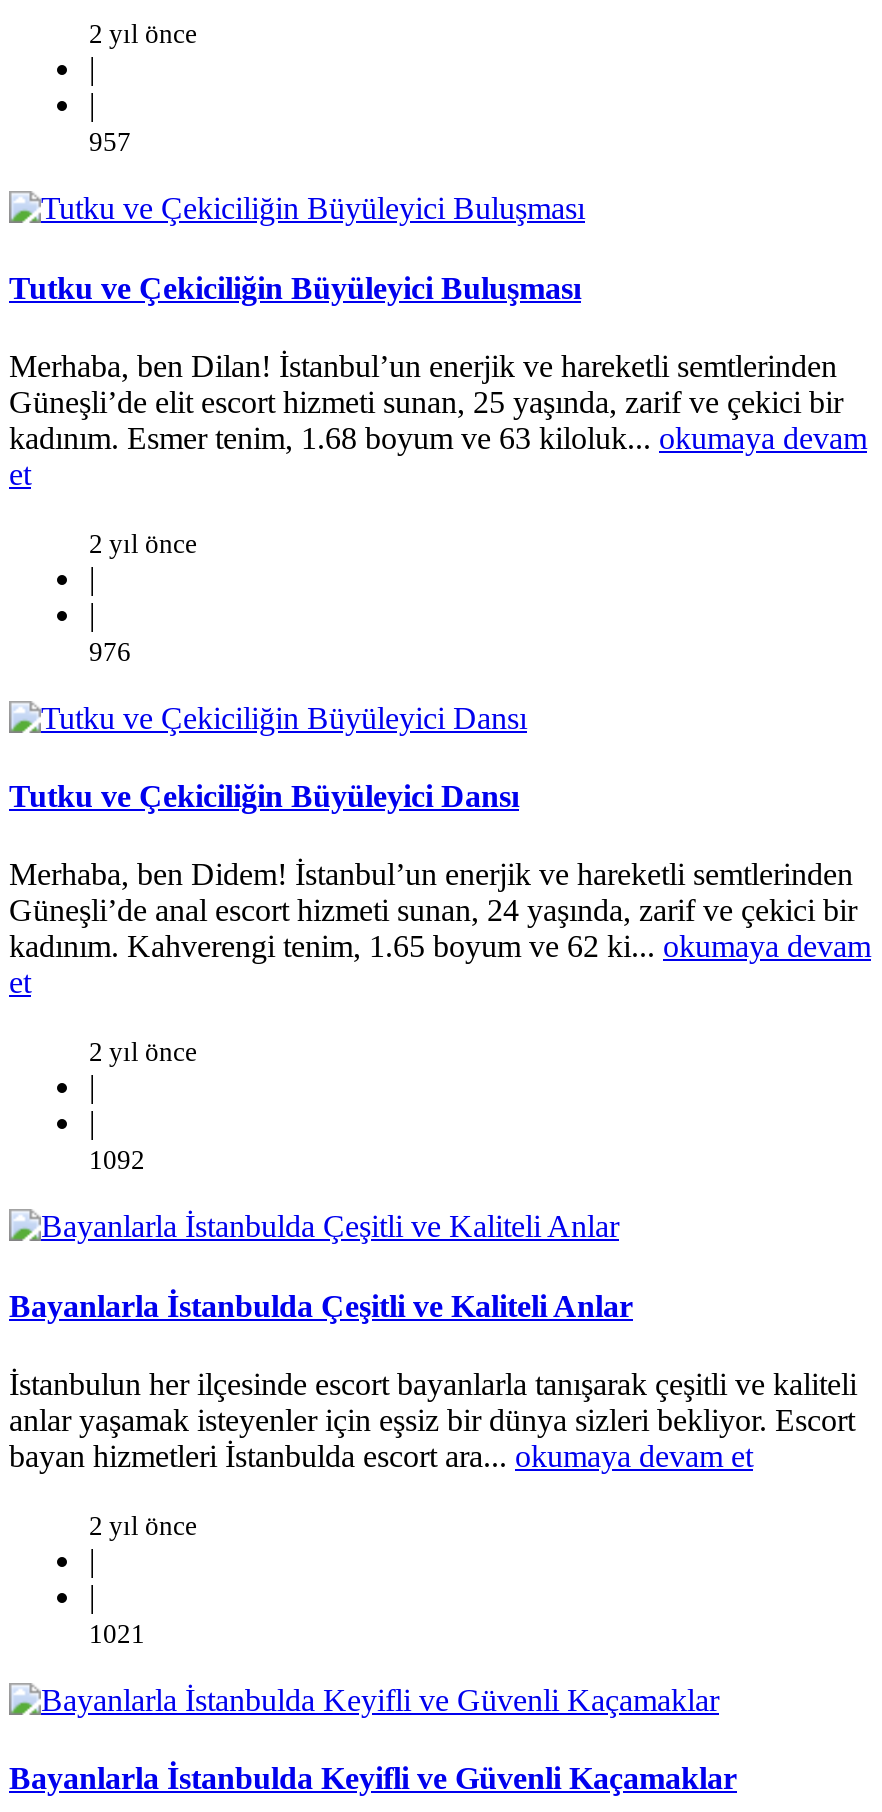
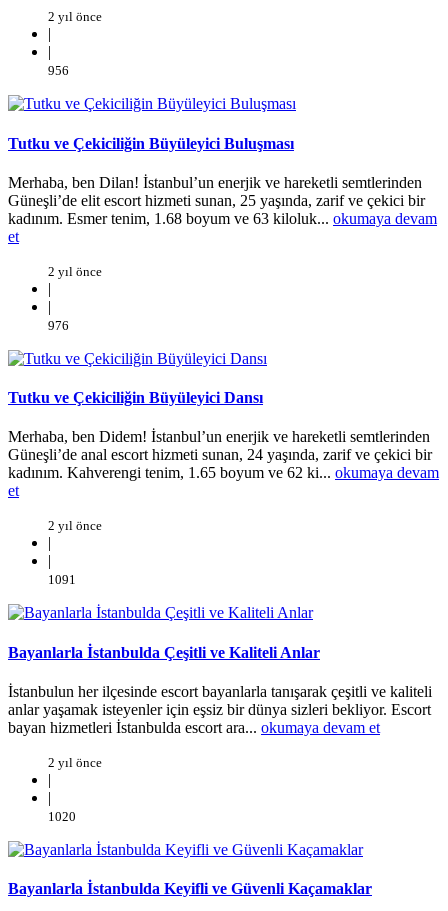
- 957
+ 956

- 1092
+ 1091

- 1021
+ 1020
